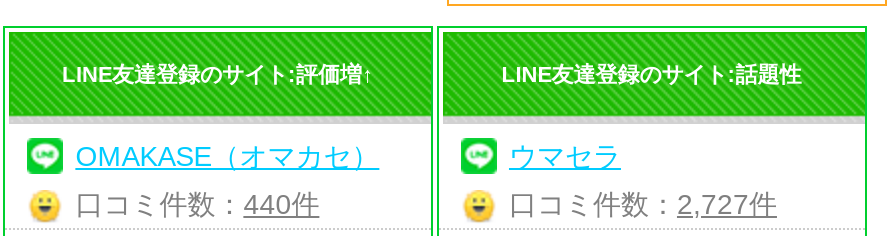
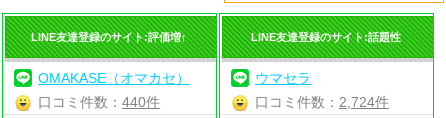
- 口コミ件数：2,727件
+ 口コミ件数：2,724件
